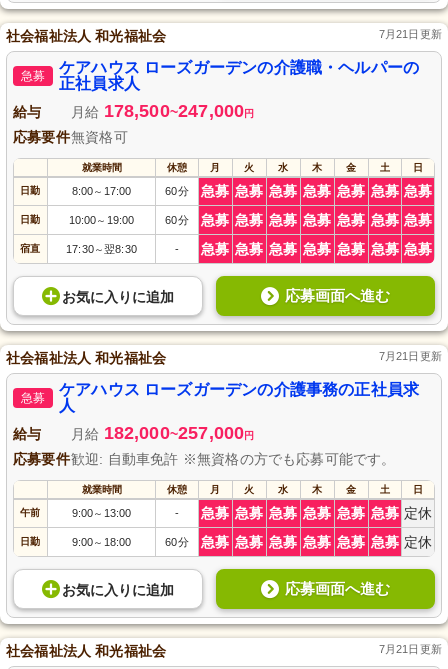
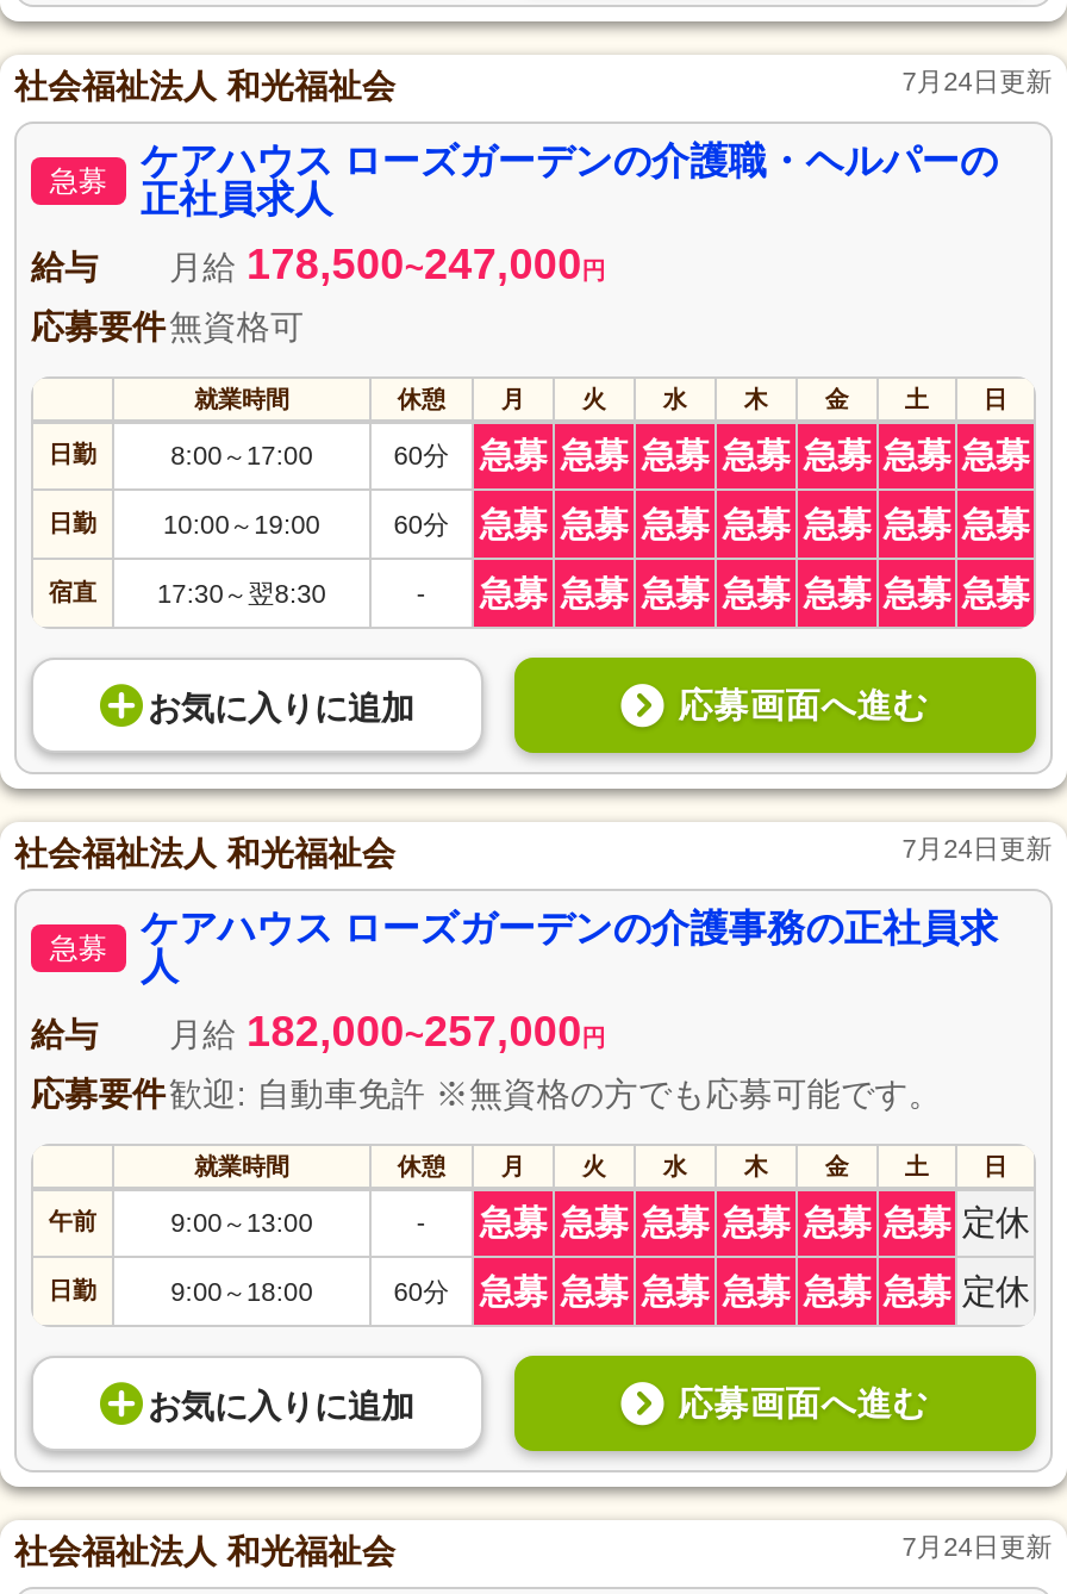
- 7月21日更新
+ 7月24日更新

- 7月21日更新
+ 7月24日更新

- 7月21日更新
+ 7月24日更新
